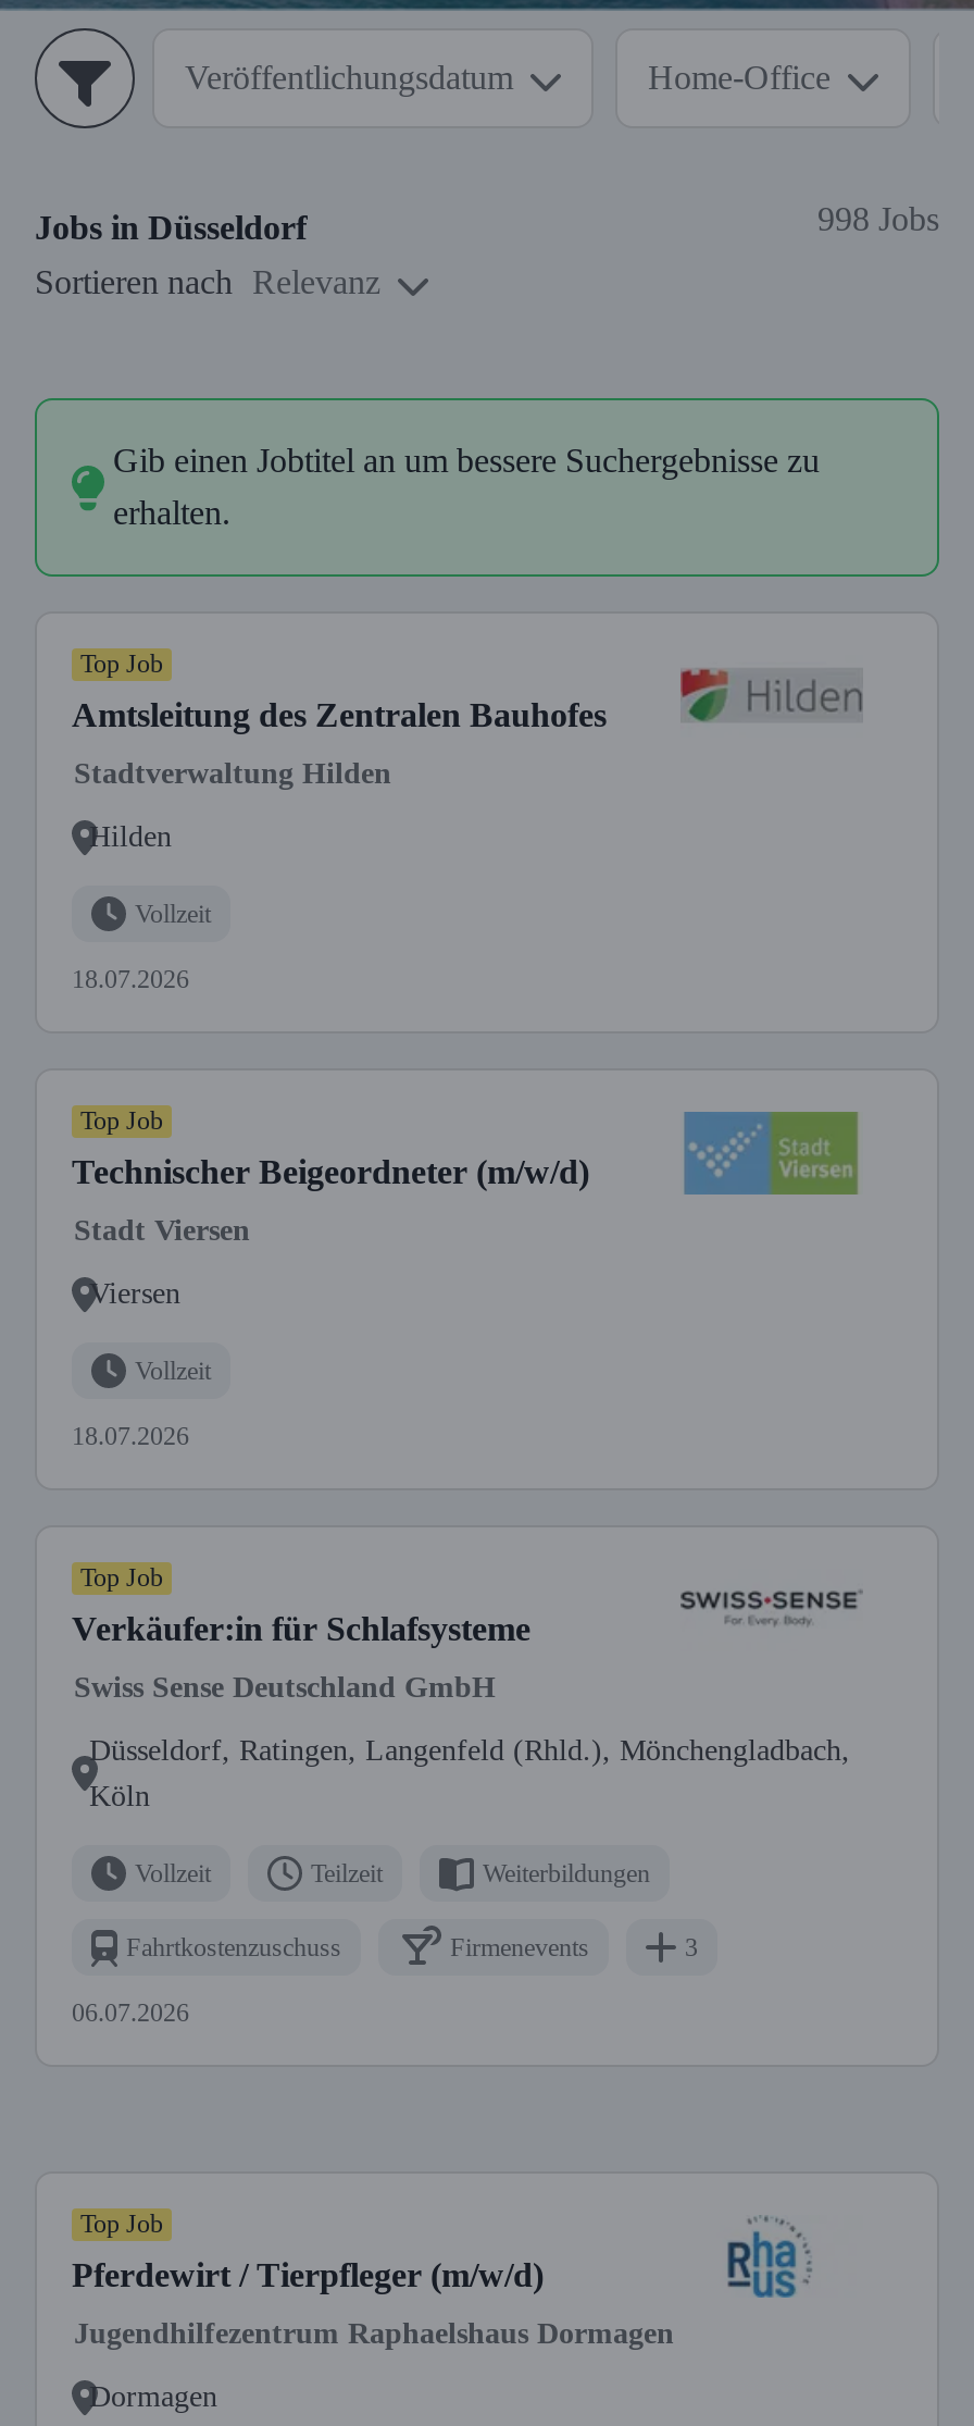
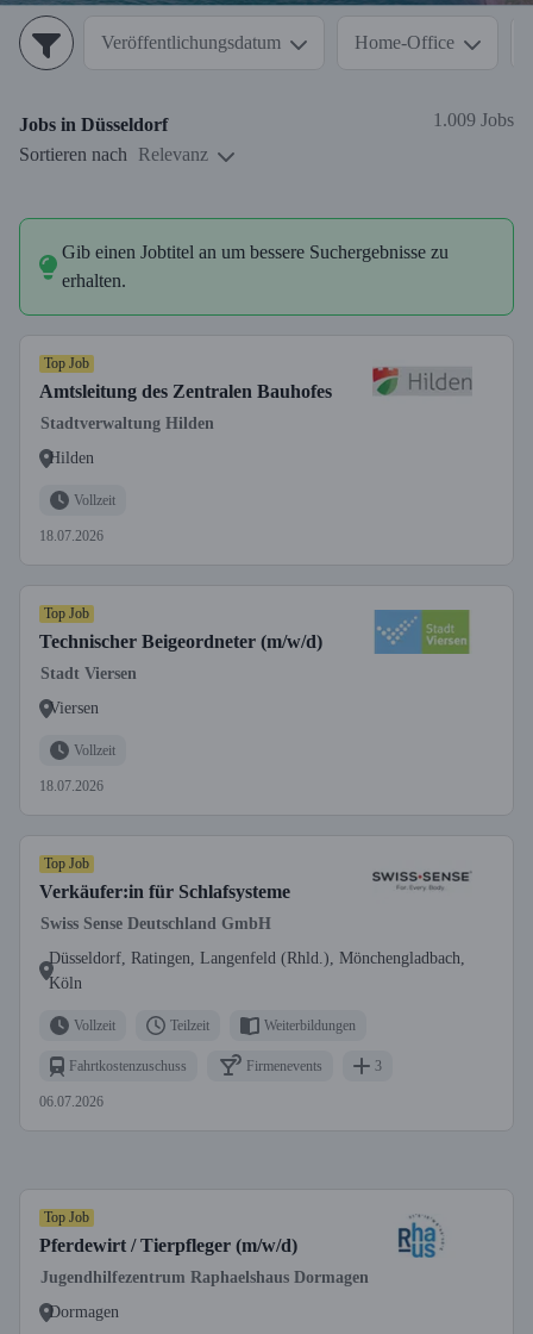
- 998 Jobs
+ 1.009 Jobs
